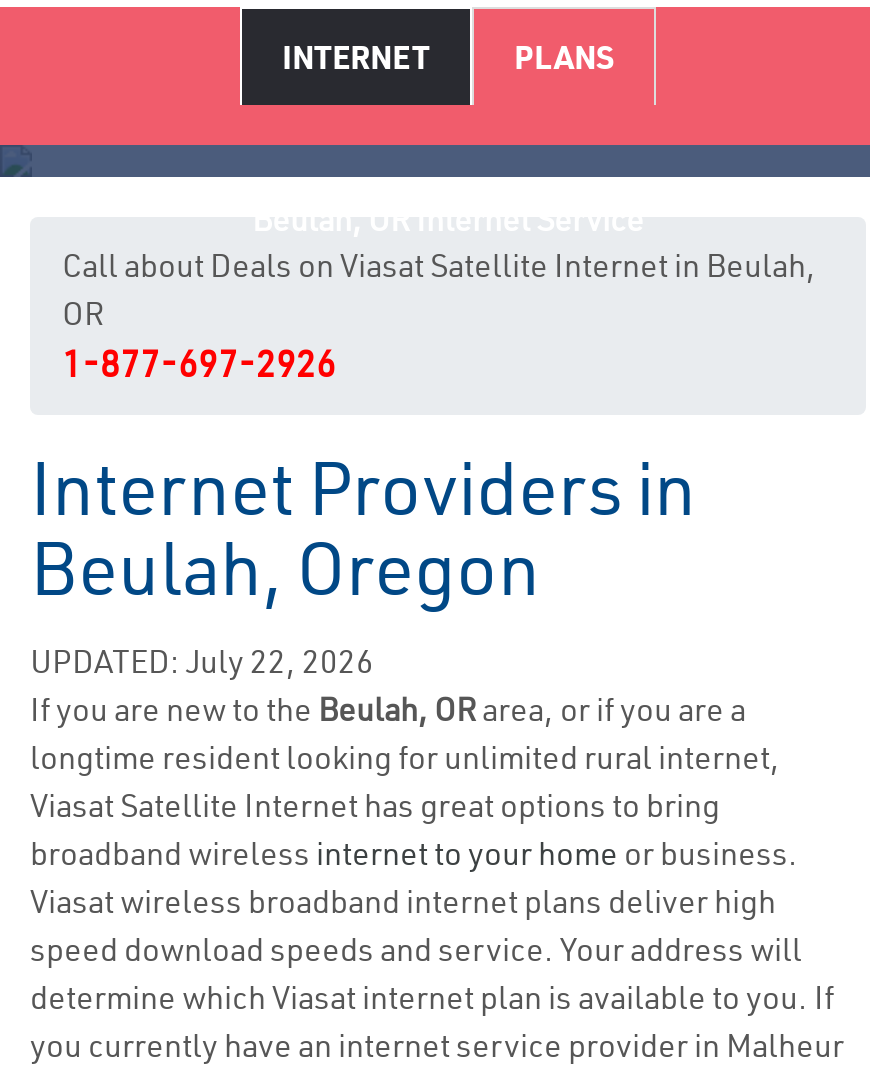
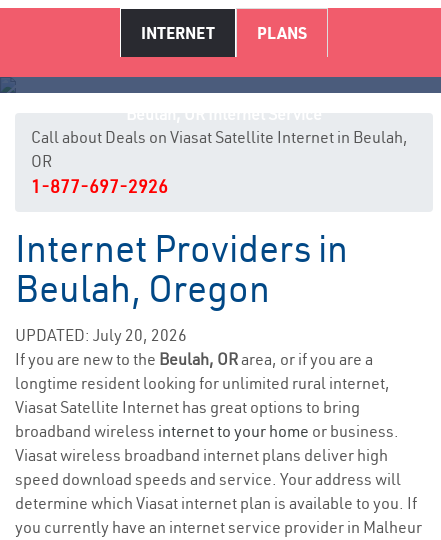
- UPDATED: July 22, 2026
+ UPDATED: July 20, 2026
